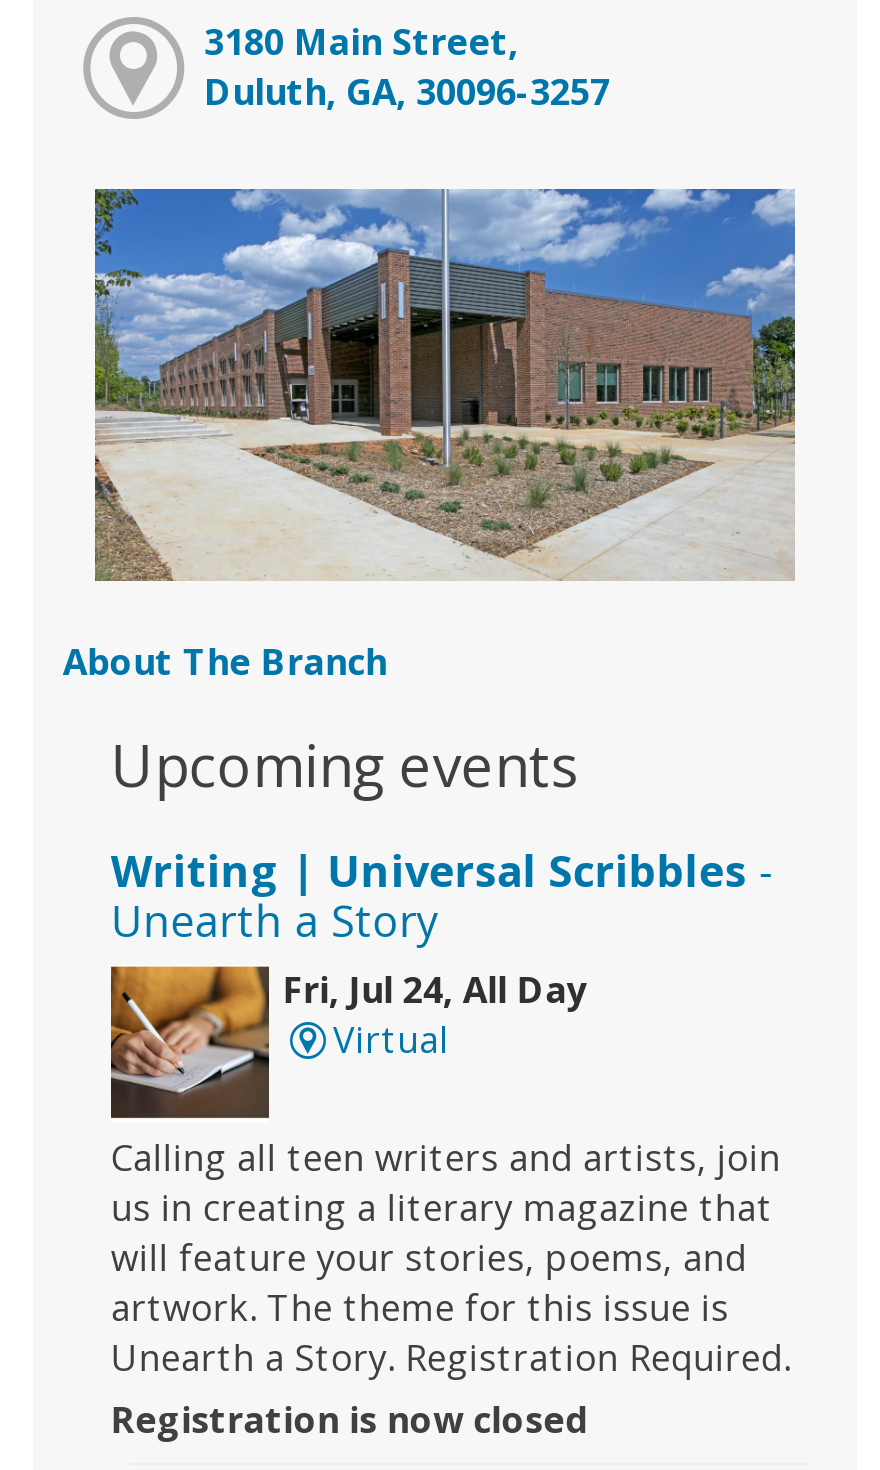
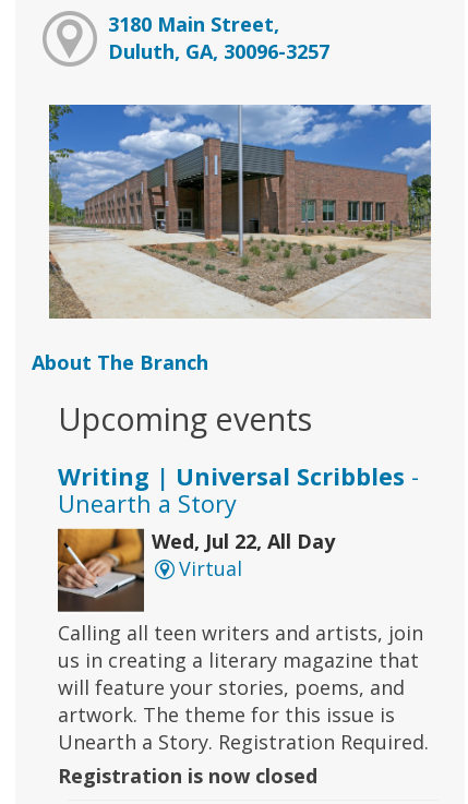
- Fri, Jul 24, All Day
+ Wed, Jul 22, All Day
